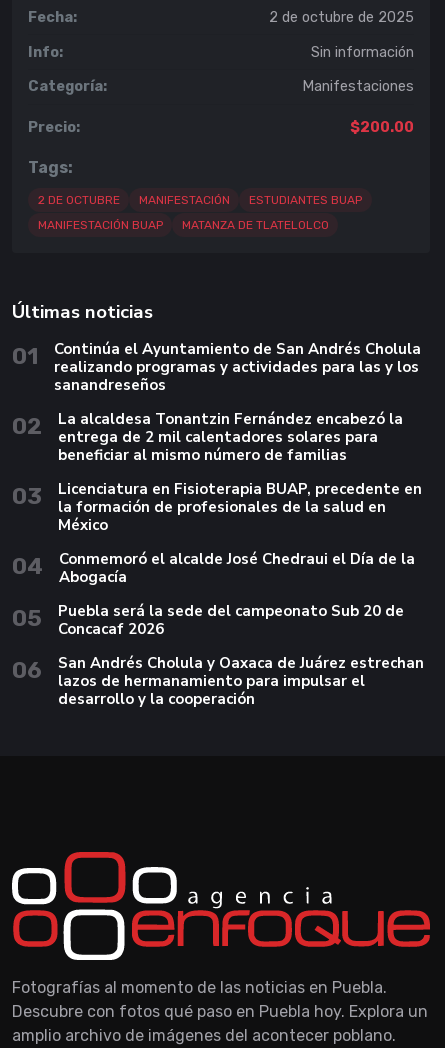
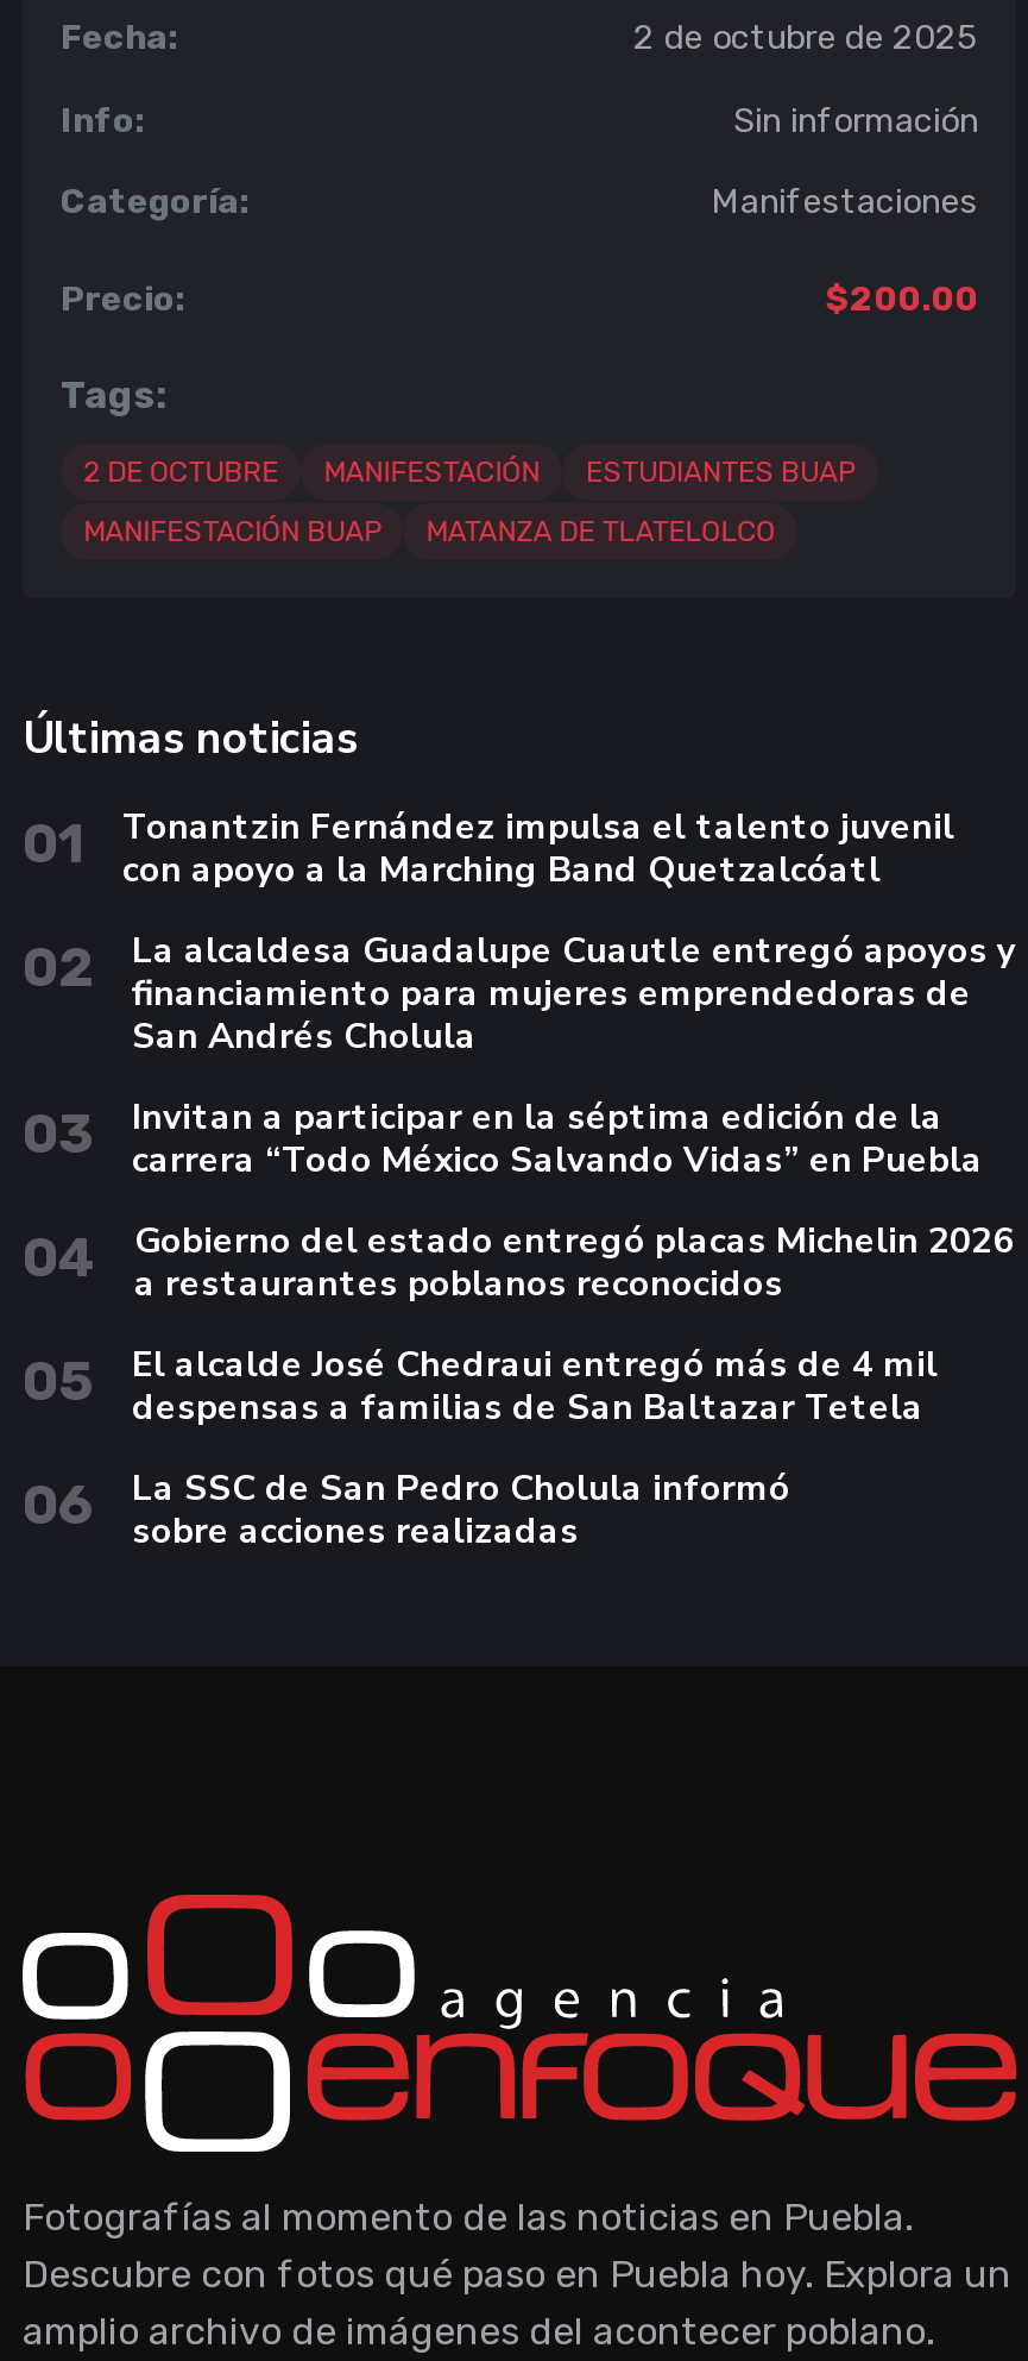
- Continúa el Ayuntamiento de San Andrés Cholula
- realizando programas y actividades para las y los
- sanandreseños
+ Tonantzin Fernández impulsa el talento juvenil
+ con apoyo a la Marching Band Quetzalcóatl

- La alcaldesa Tonantzin Fernández encabezó la
- entrega de 2 mil calentadores solares para
- beneficiar al mismo número de familias
+ La alcaldesa Guadalupe Cuautle entregó apoyos y
+ financiamiento para mujeres emprendedoras de
+ San Andrés Cholula

- Licenciatura en Fisioterapia BUAP, precedente en
- la formación de profesionales de la salud en
- México
+ Invitan a participar en la séptima edición de la
+ carrera “Todo México Salvando Vidas” en Puebla

- Conmemoró el alcalde José Chedraui el Día de la
- Abogacía
+ Gobierno del estado entregó placas Michelin 2026
+ a restaurantes poblanos reconocidos

- Puebla será la sede del campeonato Sub 20 de
- Concacaf 2026
+ El alcalde José Chedraui entregó más de 4 mil
+ despensas a familias de San Baltazar Tetela

- San Andrés Cholula y Oaxaca de Juárez estrechan
- lazos de hermanamiento para impulsar el
- desarrollo y la cooperación
+ La SSC de San Pedro Cholula informó
+ sobre acciones realizadas
